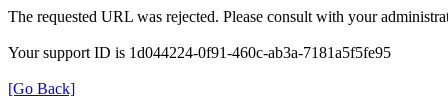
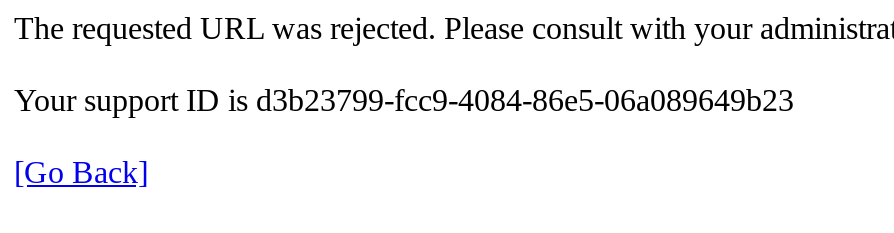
- Your support ID is 1d044224-0f91-460c-ab3a-7181a5f5fe95
+ Your support ID is d3b23799-fcc9-4084-86e5-06a089649b23
